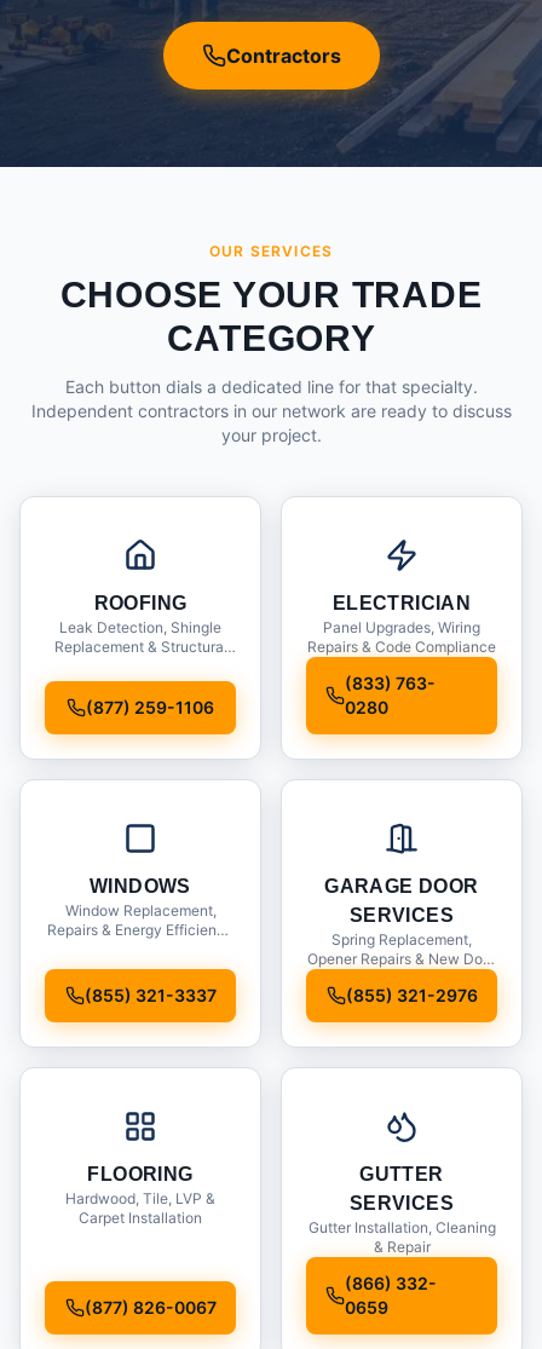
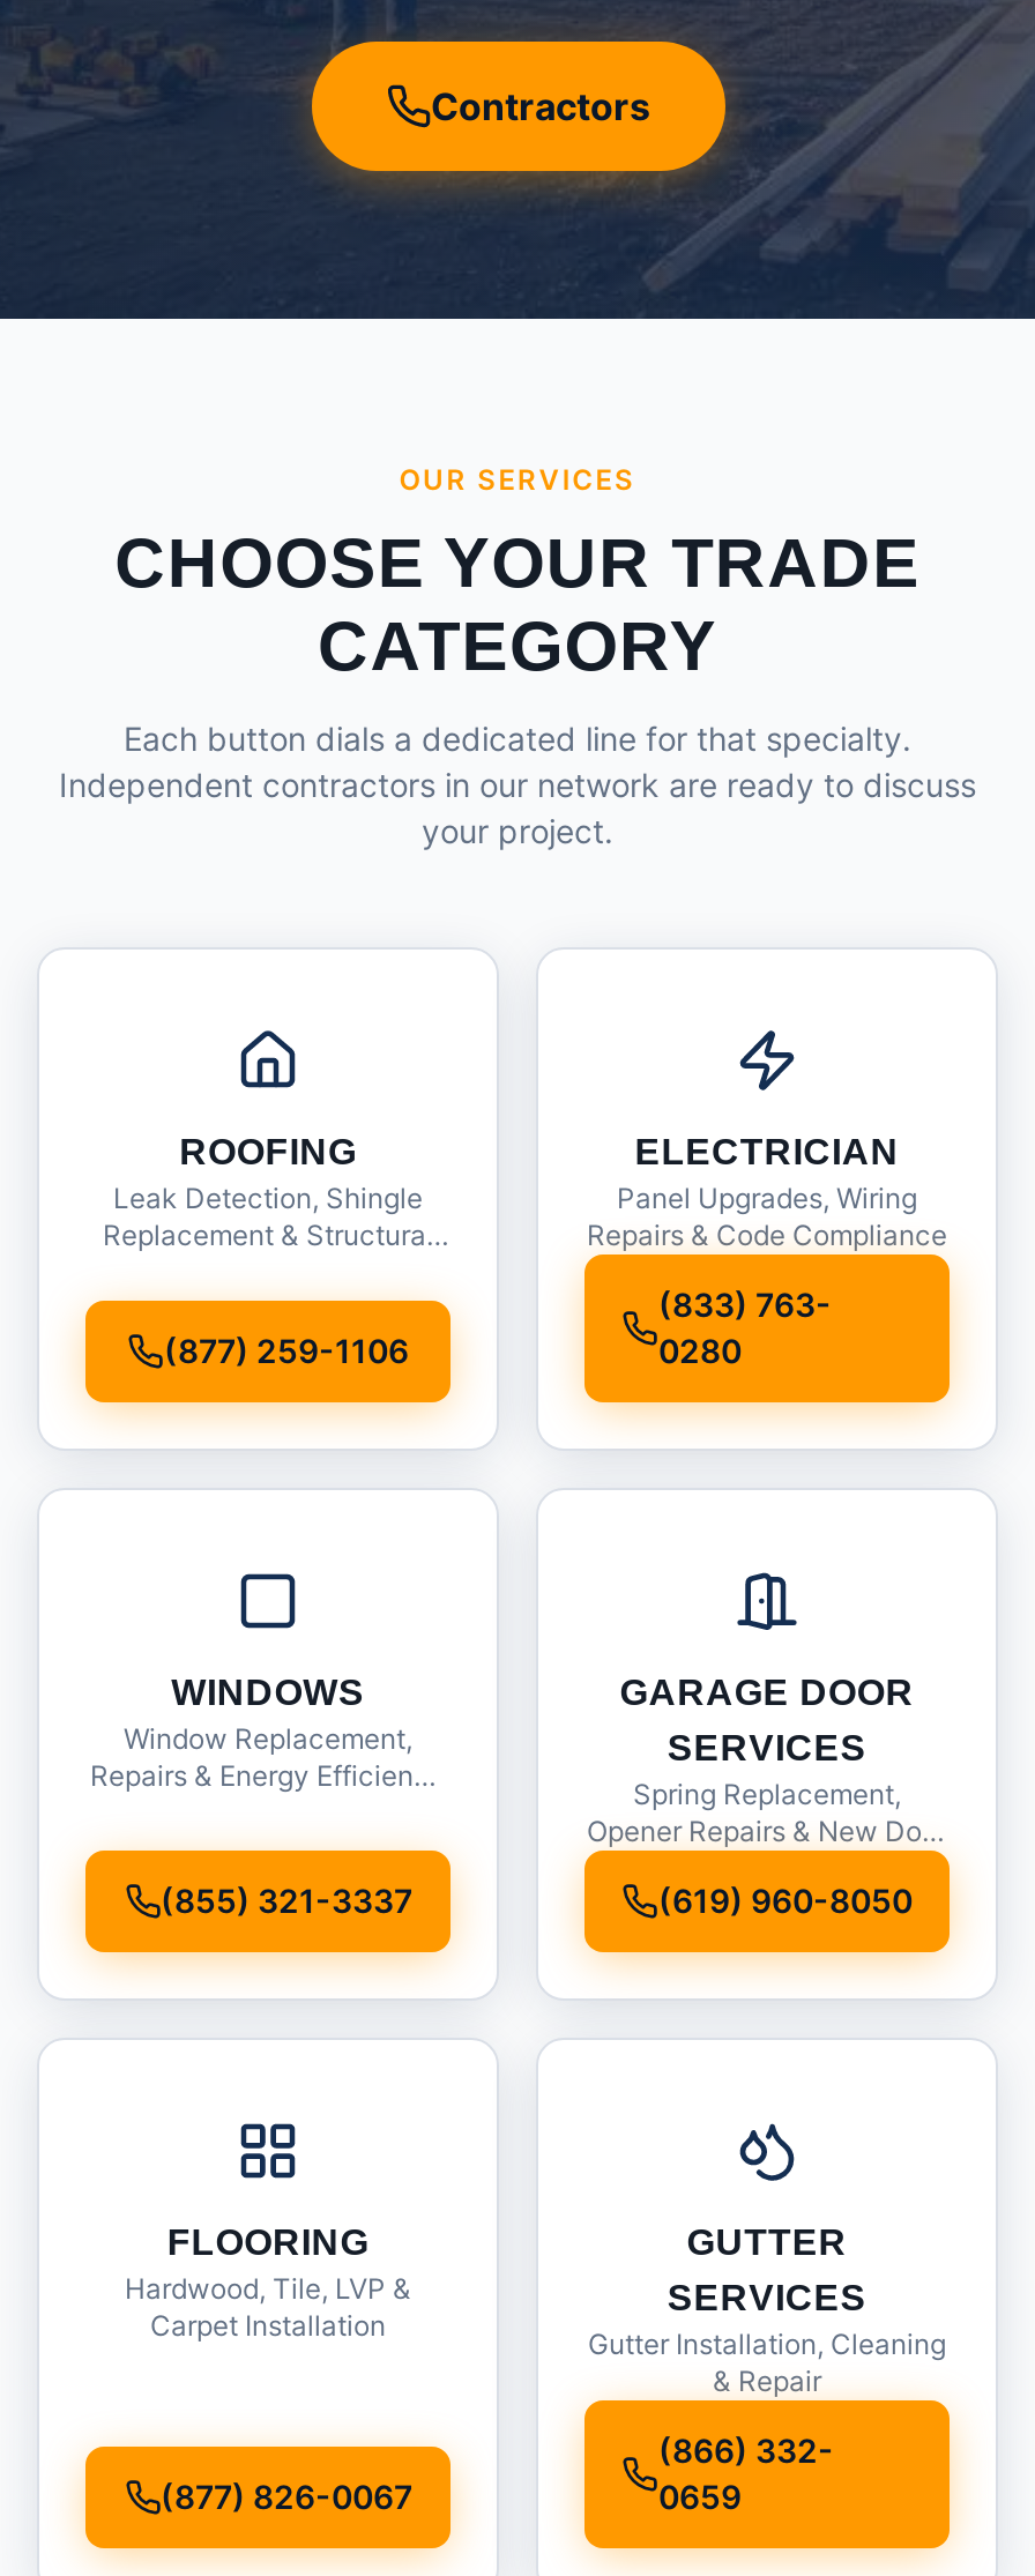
- (855) 321-2976
+ (619) 960-8050
